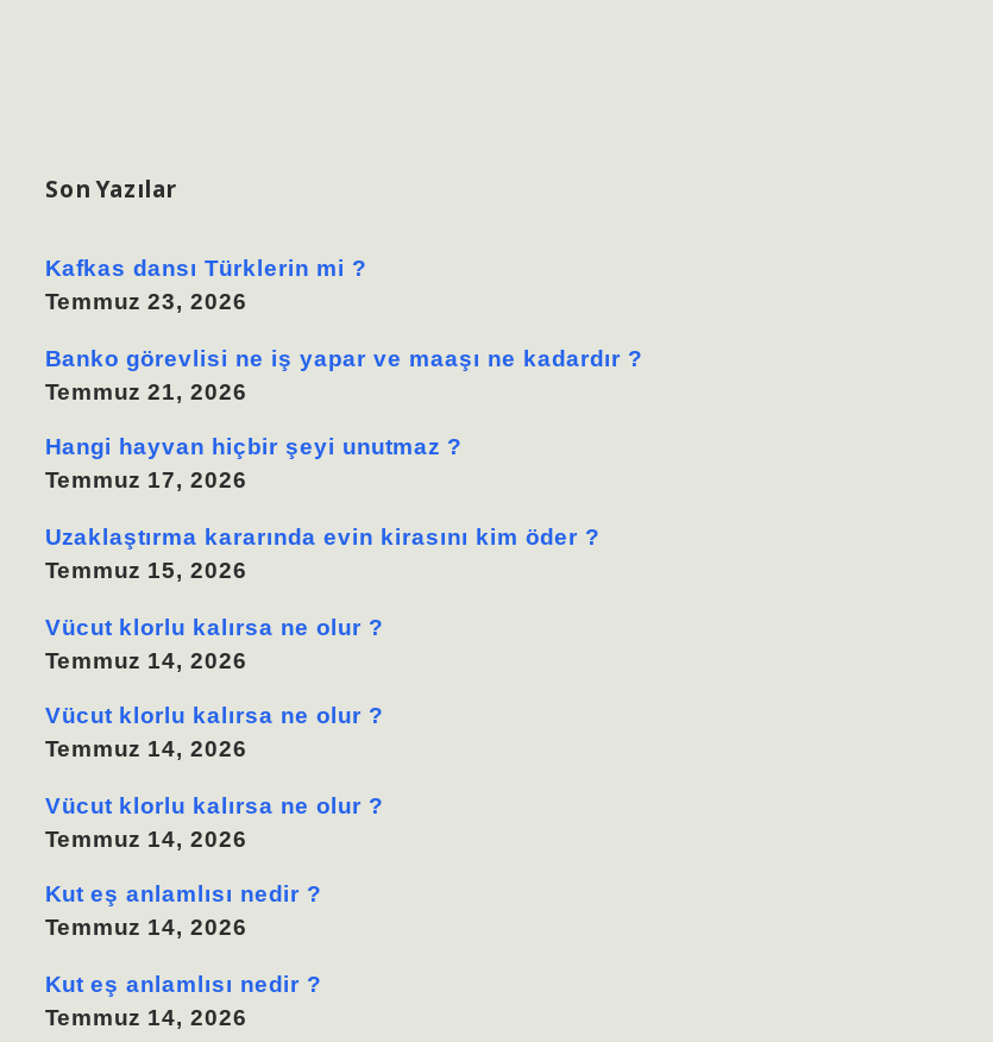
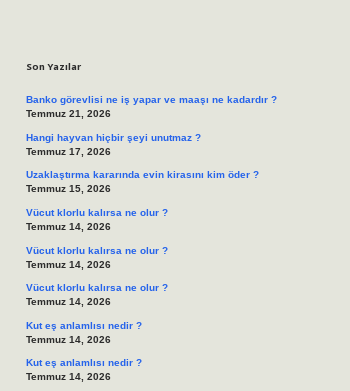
- Kafkas dansı Türklerin mi ?
- Temmuz 23, 2026
